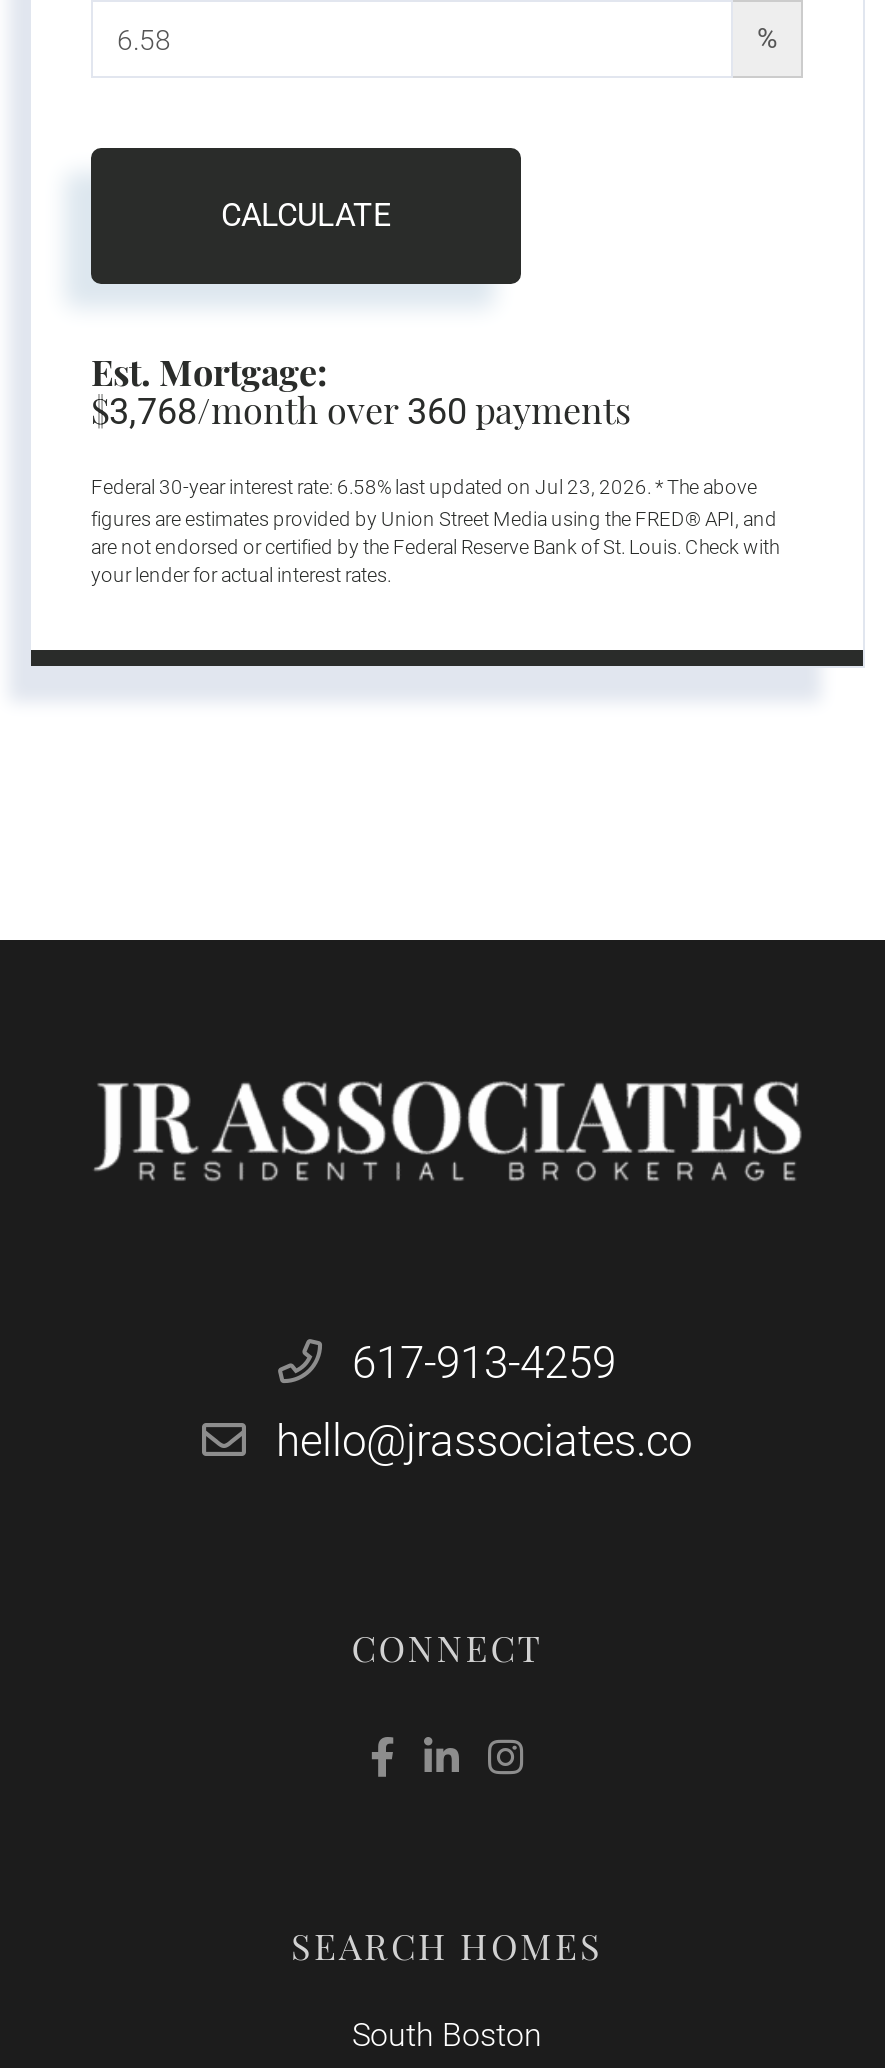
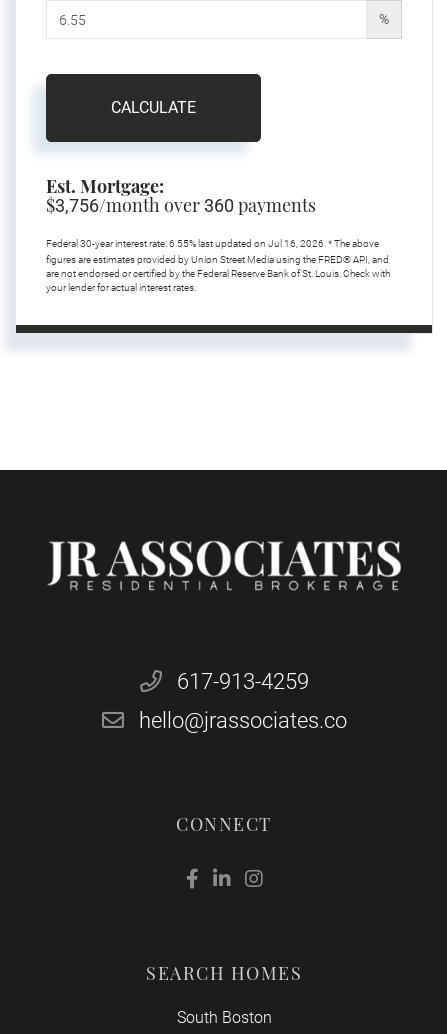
- $3,768/month over 360 payments
+ $3,756/month over 360 payments

- Federal 30-year interest rate: 6.58% last updated on Jul 23, 2026. * The above
+ Federal 30-year interest rate: 6.55% last updated on Jul 16, 2026. * The above
